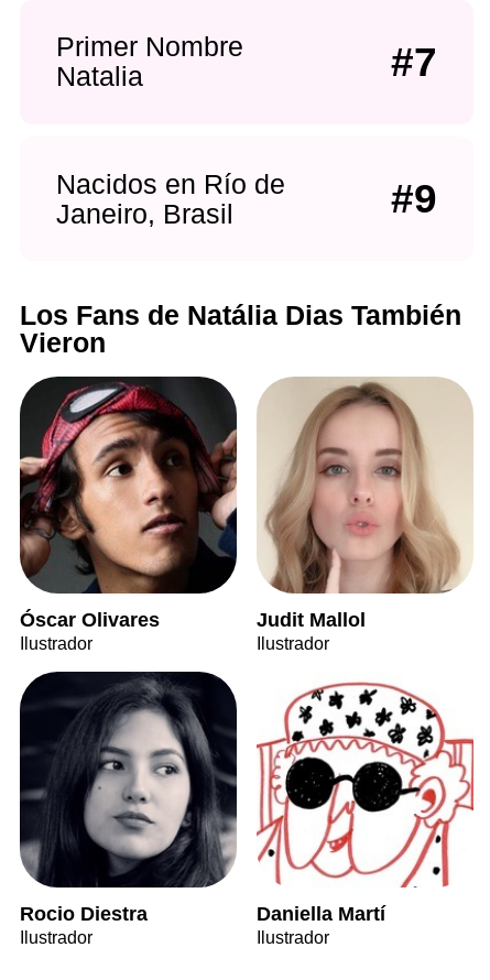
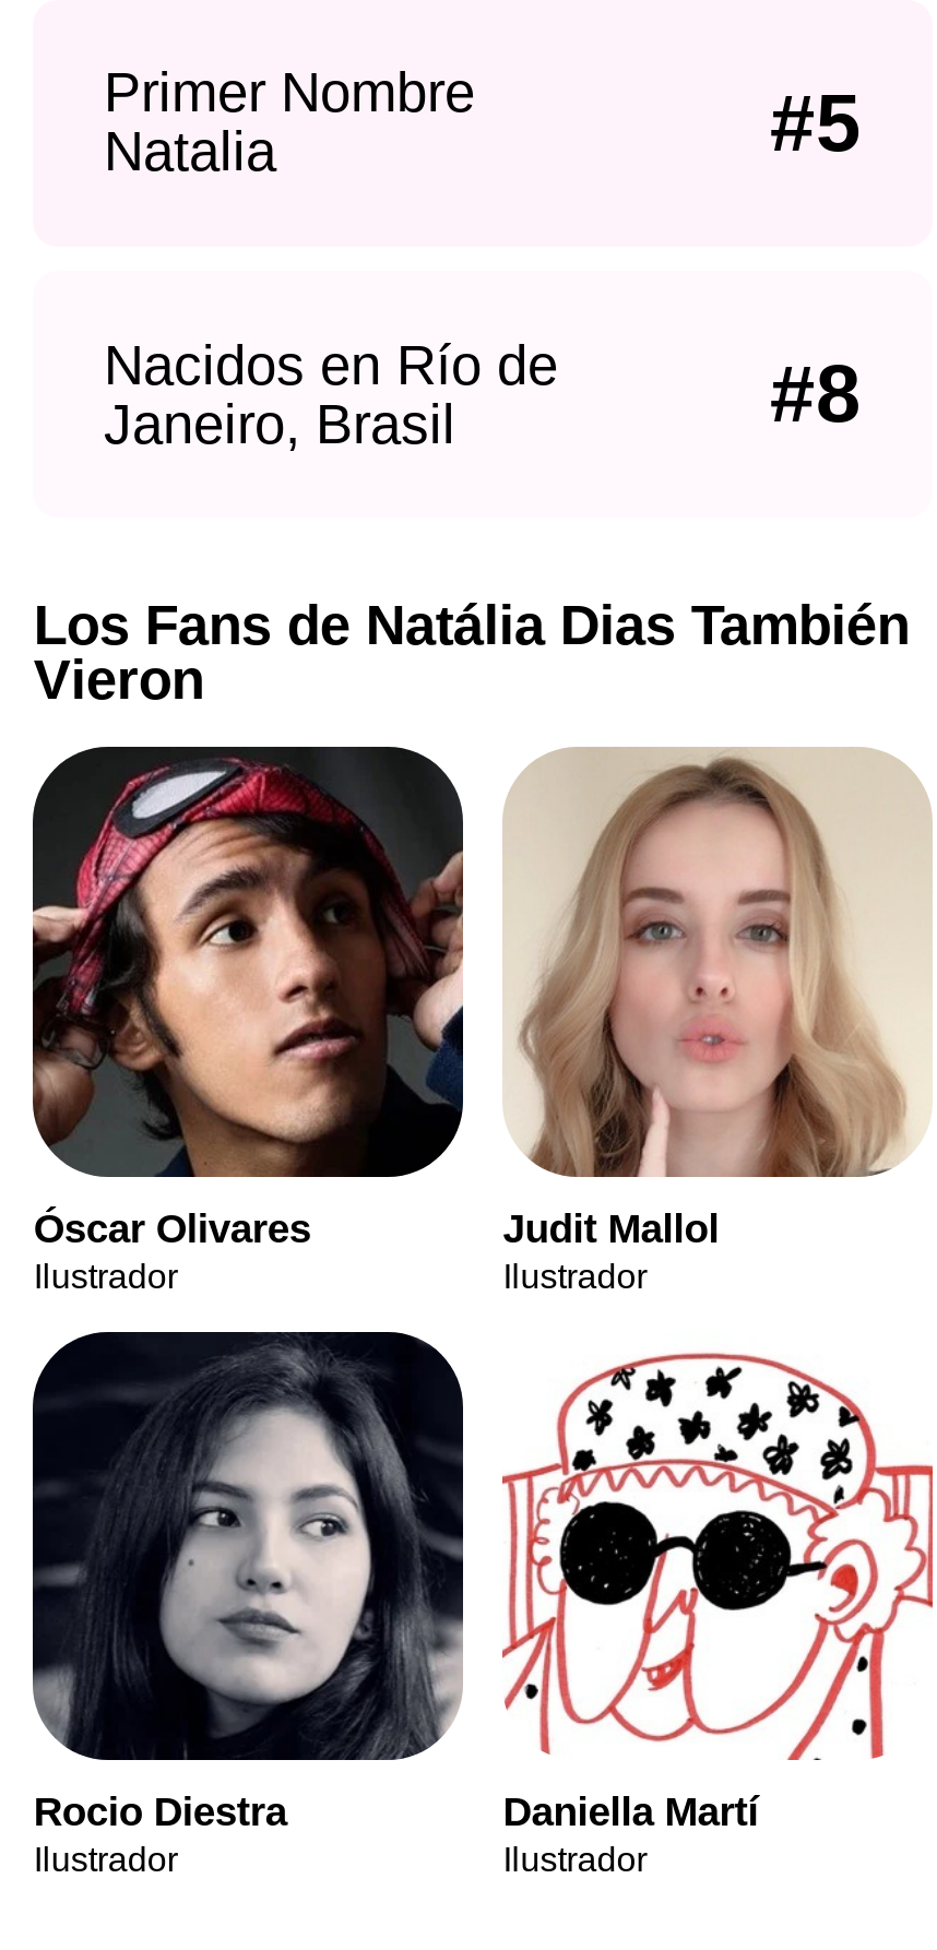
- #7
+ #5

- #9
+ #8
